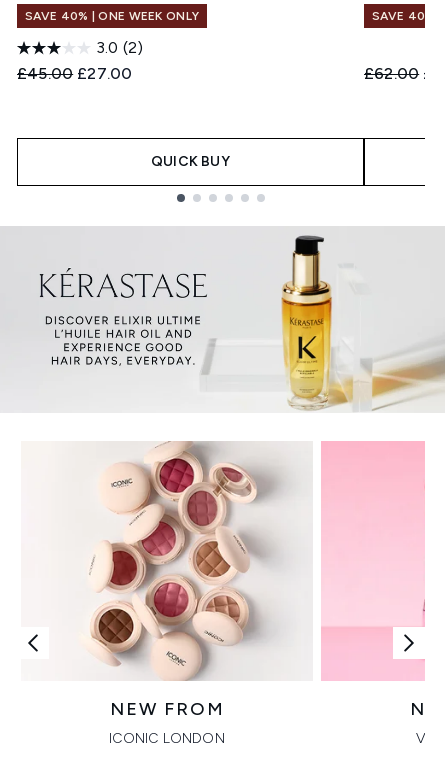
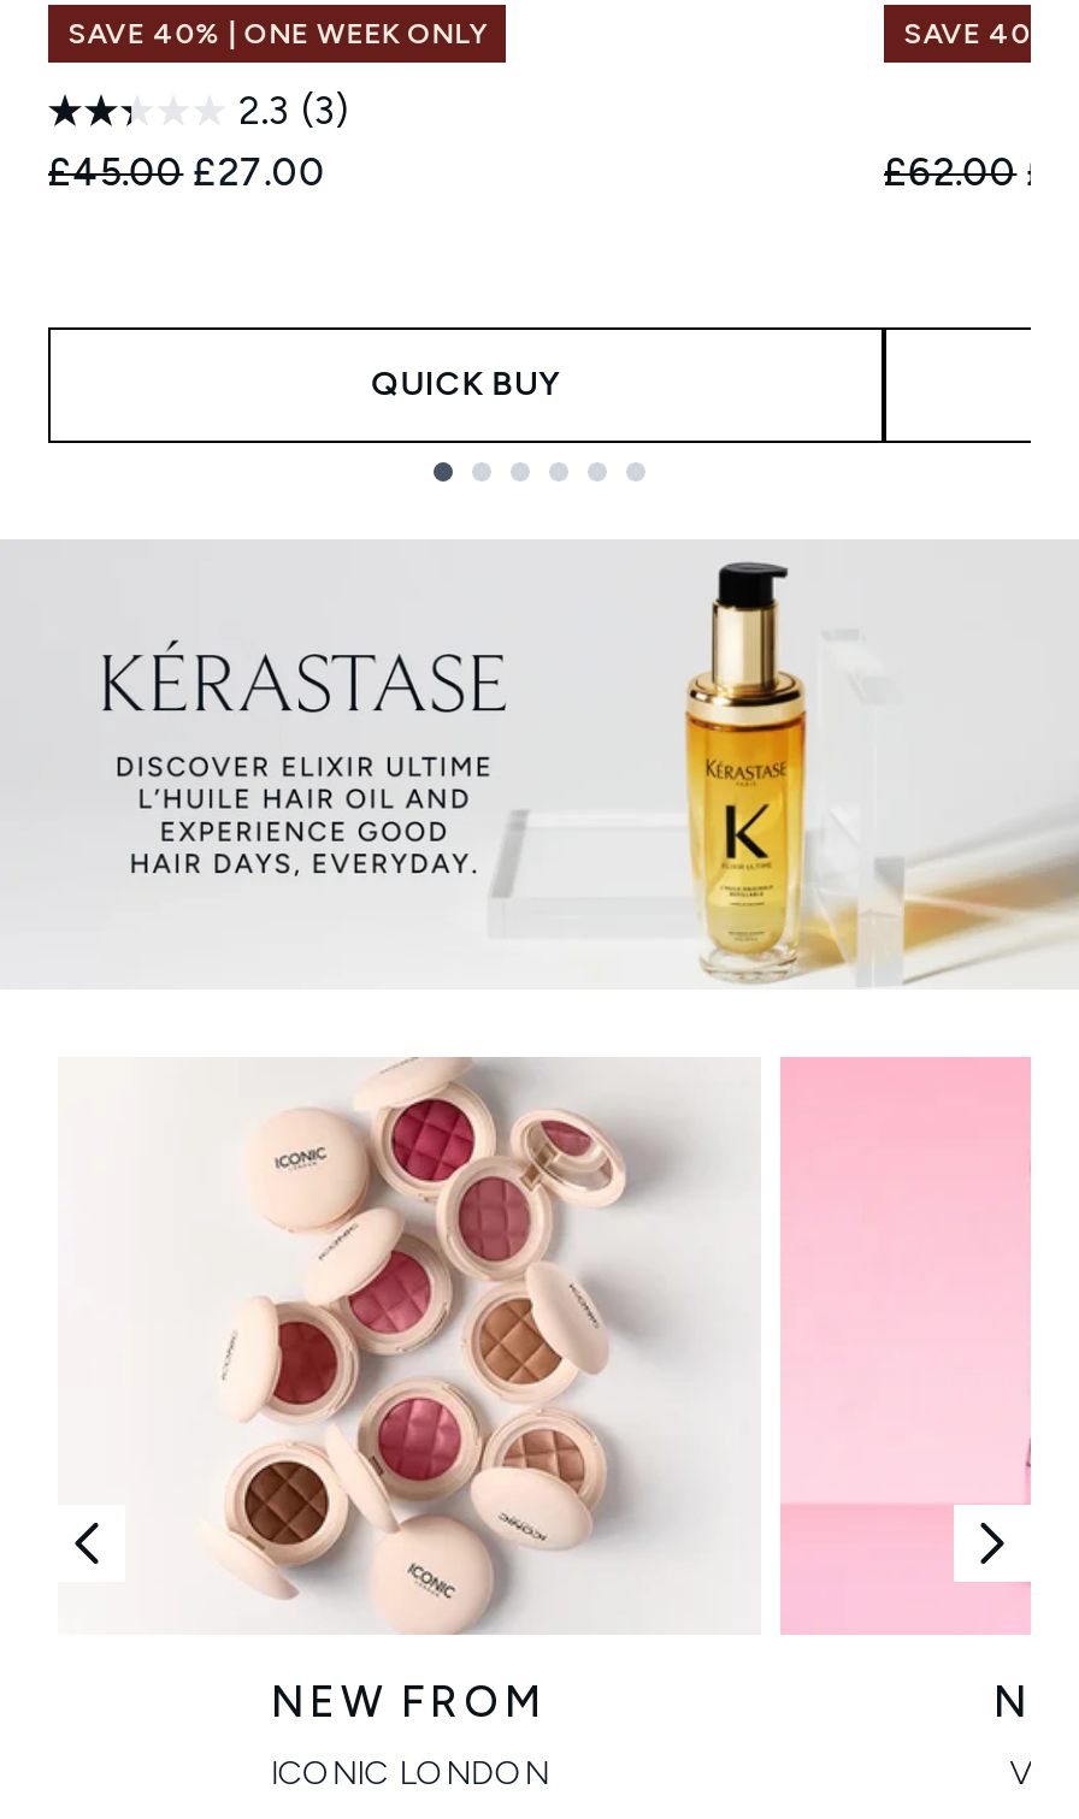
- 3.0 (2)
+ 2.3 (3)
